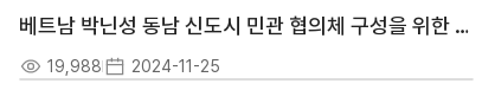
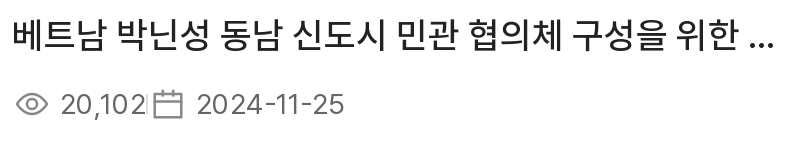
- 19,988 2024-11-25
+ 20,102 2024-11-25
